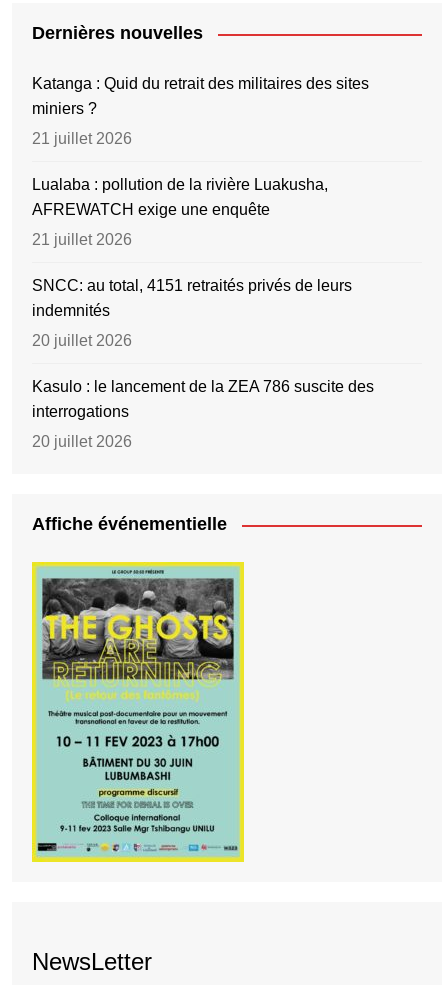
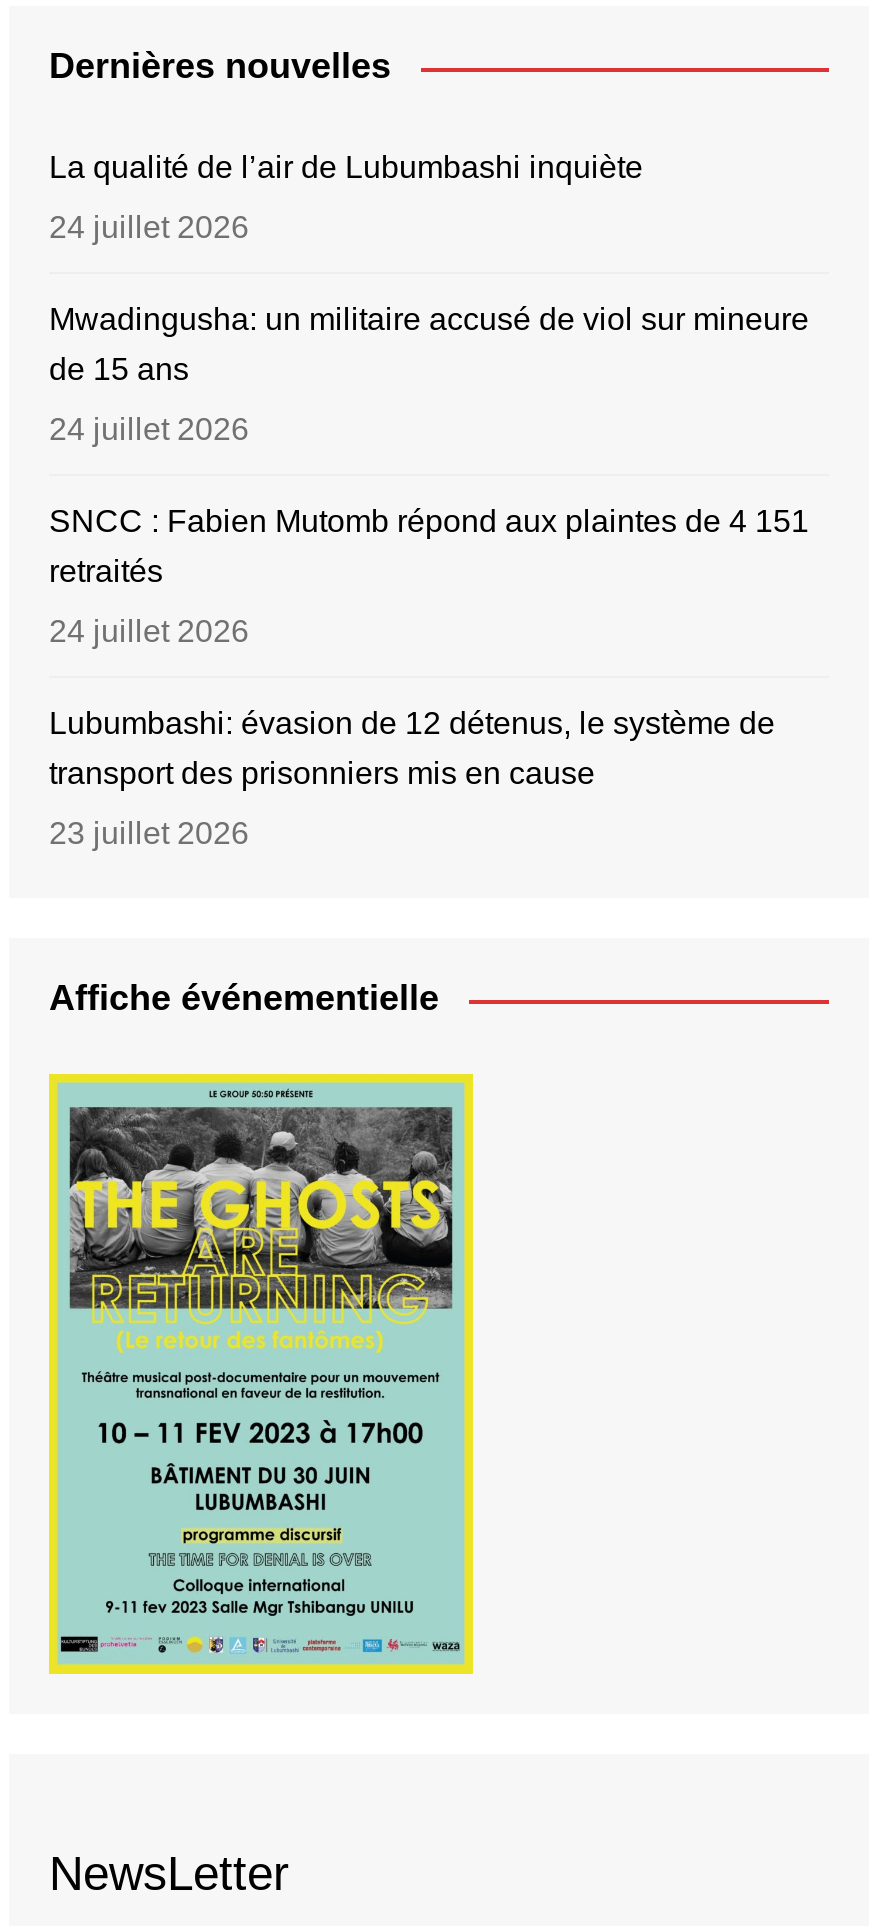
- Katanga : Quid du retrait des militaires des sites
- miniers ?
- 21 juillet 2026
- Lualaba : pollution de la rivière Luakusha,
- AFREWATCH exige une enquête
- 21 juillet 2026
- SNCC: au total, 4151 retraités privés de leurs
- indemnités
- 20 juillet 2026
- Kasulo : le lancement de la ZEA 786 suscite des
- interrogations
- 20 juillet 2026
+ La qualité de l’air de Lubumbashi inquiète
+ 24 juillet 2026
+ Mwadingusha: un militaire accusé de viol sur mineure
+ de 15 ans
+ 24 juillet 2026
+ SNCC : Fabien Mutomb répond aux plaintes de 4 151
+ retraités
+ 24 juillet 2026
+ Lubumbashi: évasion de 12 détenus, le système de
+ transport des prisonniers mis en cause
+ 23 juillet 2026
